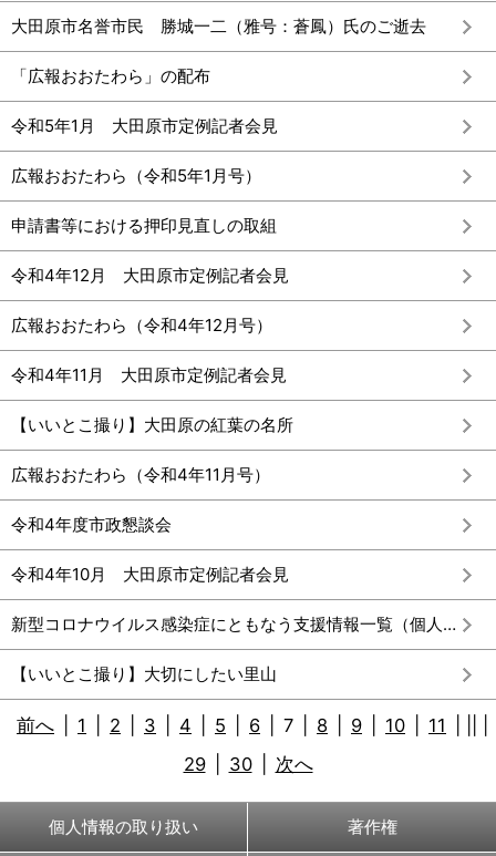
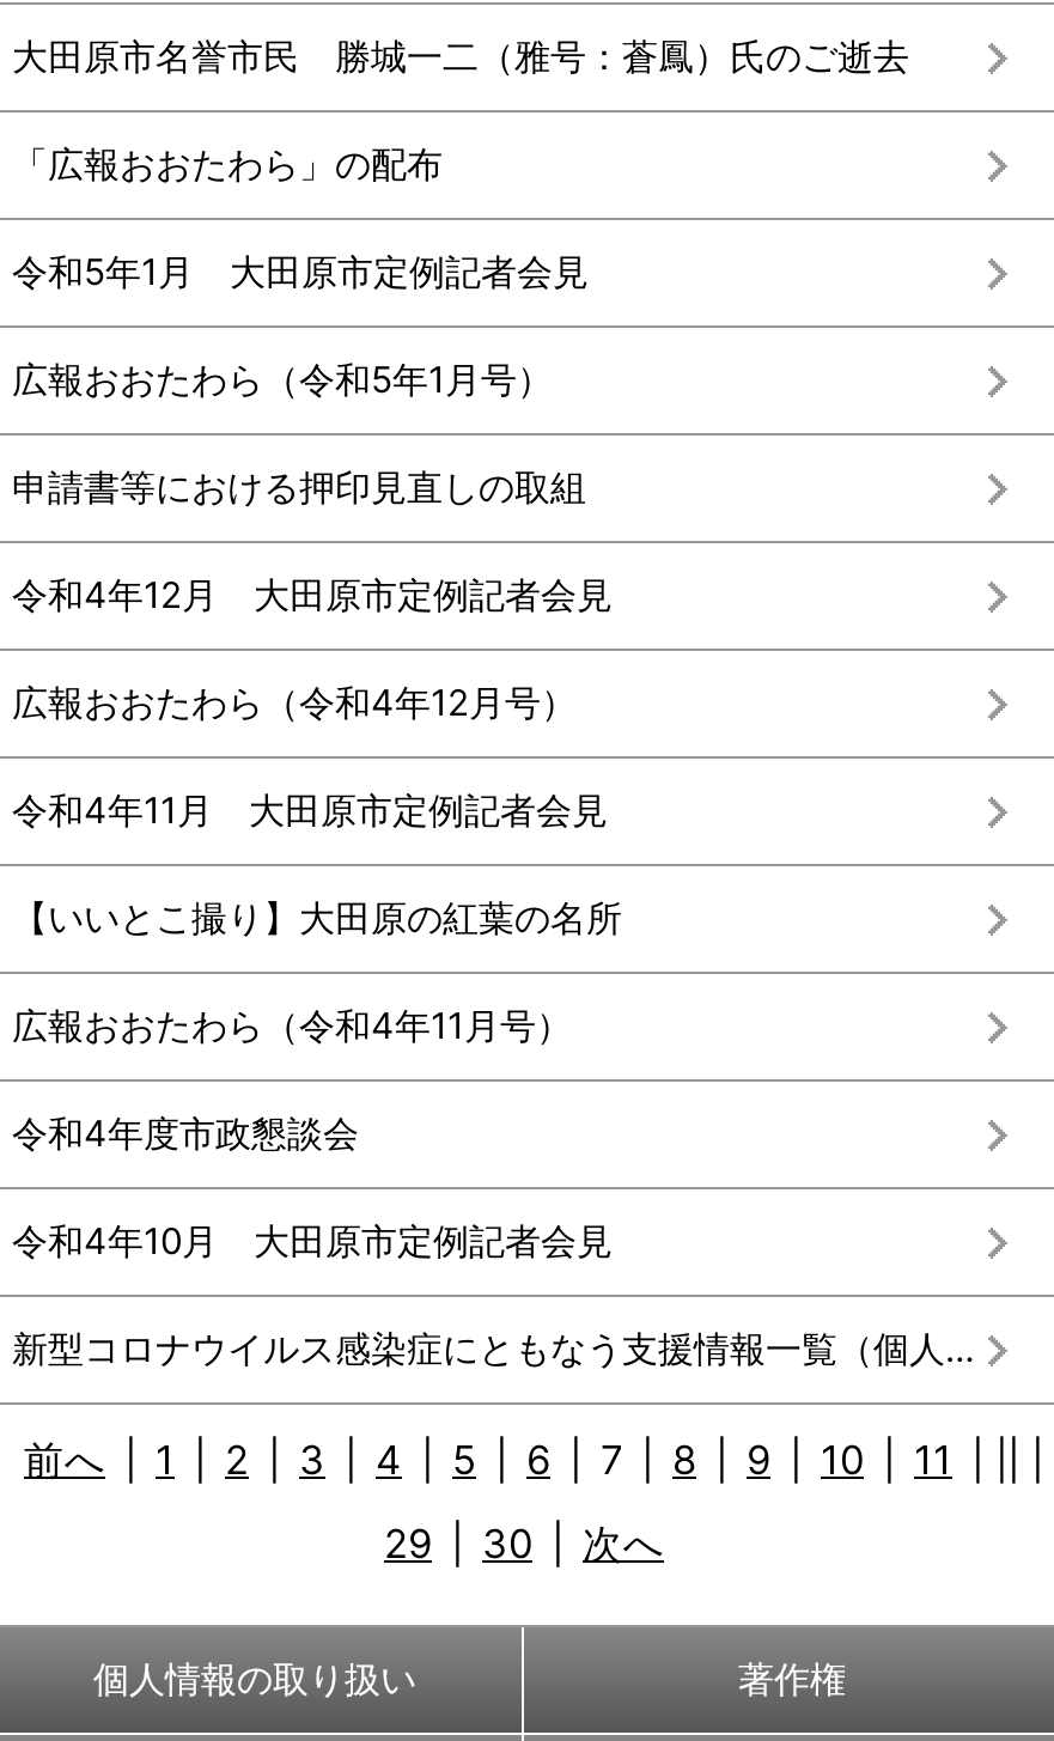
- 【いいとこ撮り】大切にしたい里山
